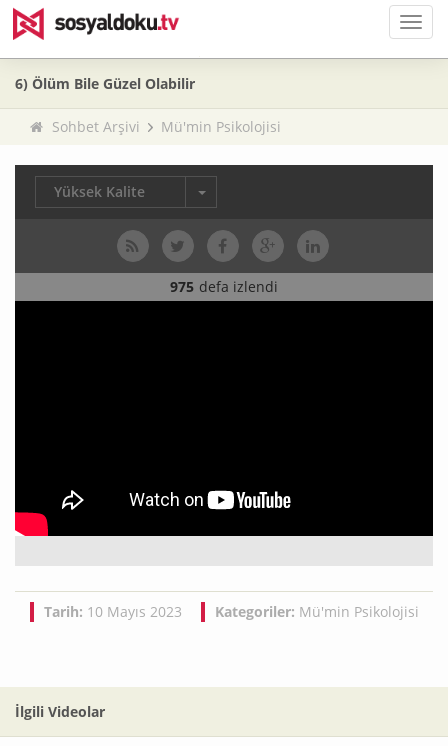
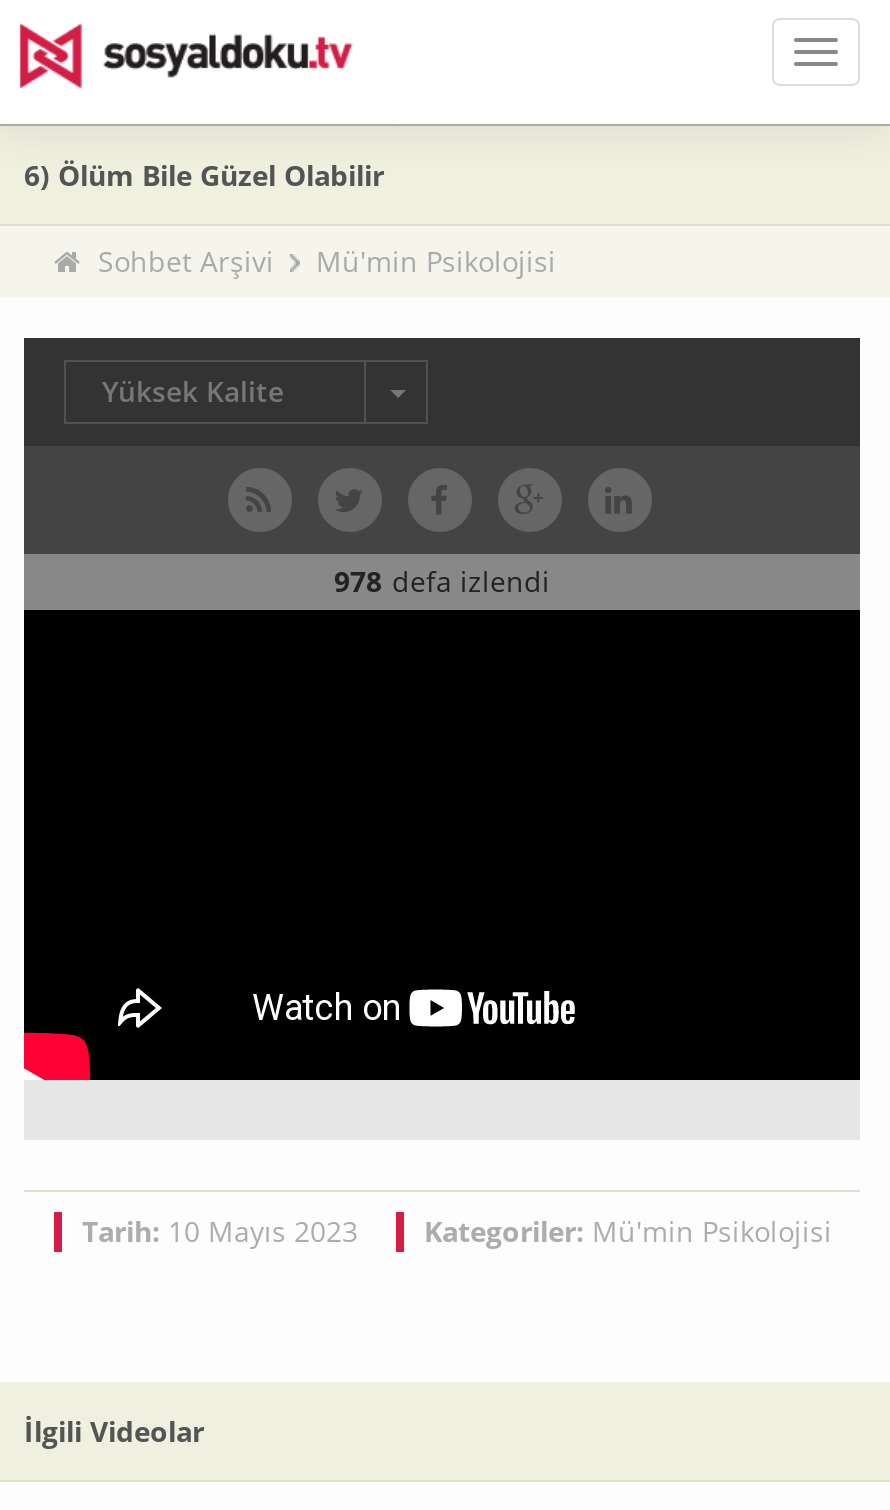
- 975 defa izlendi
+ 978 defa izlendi
